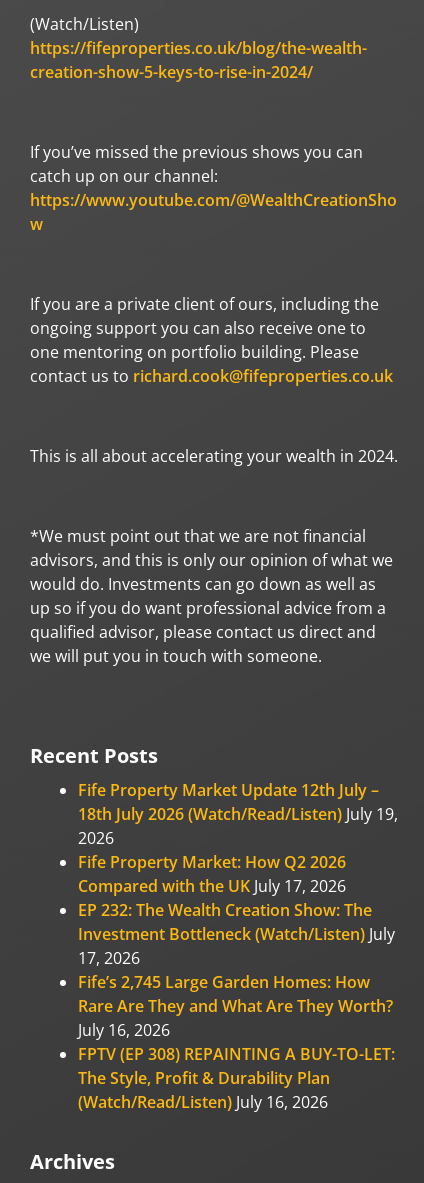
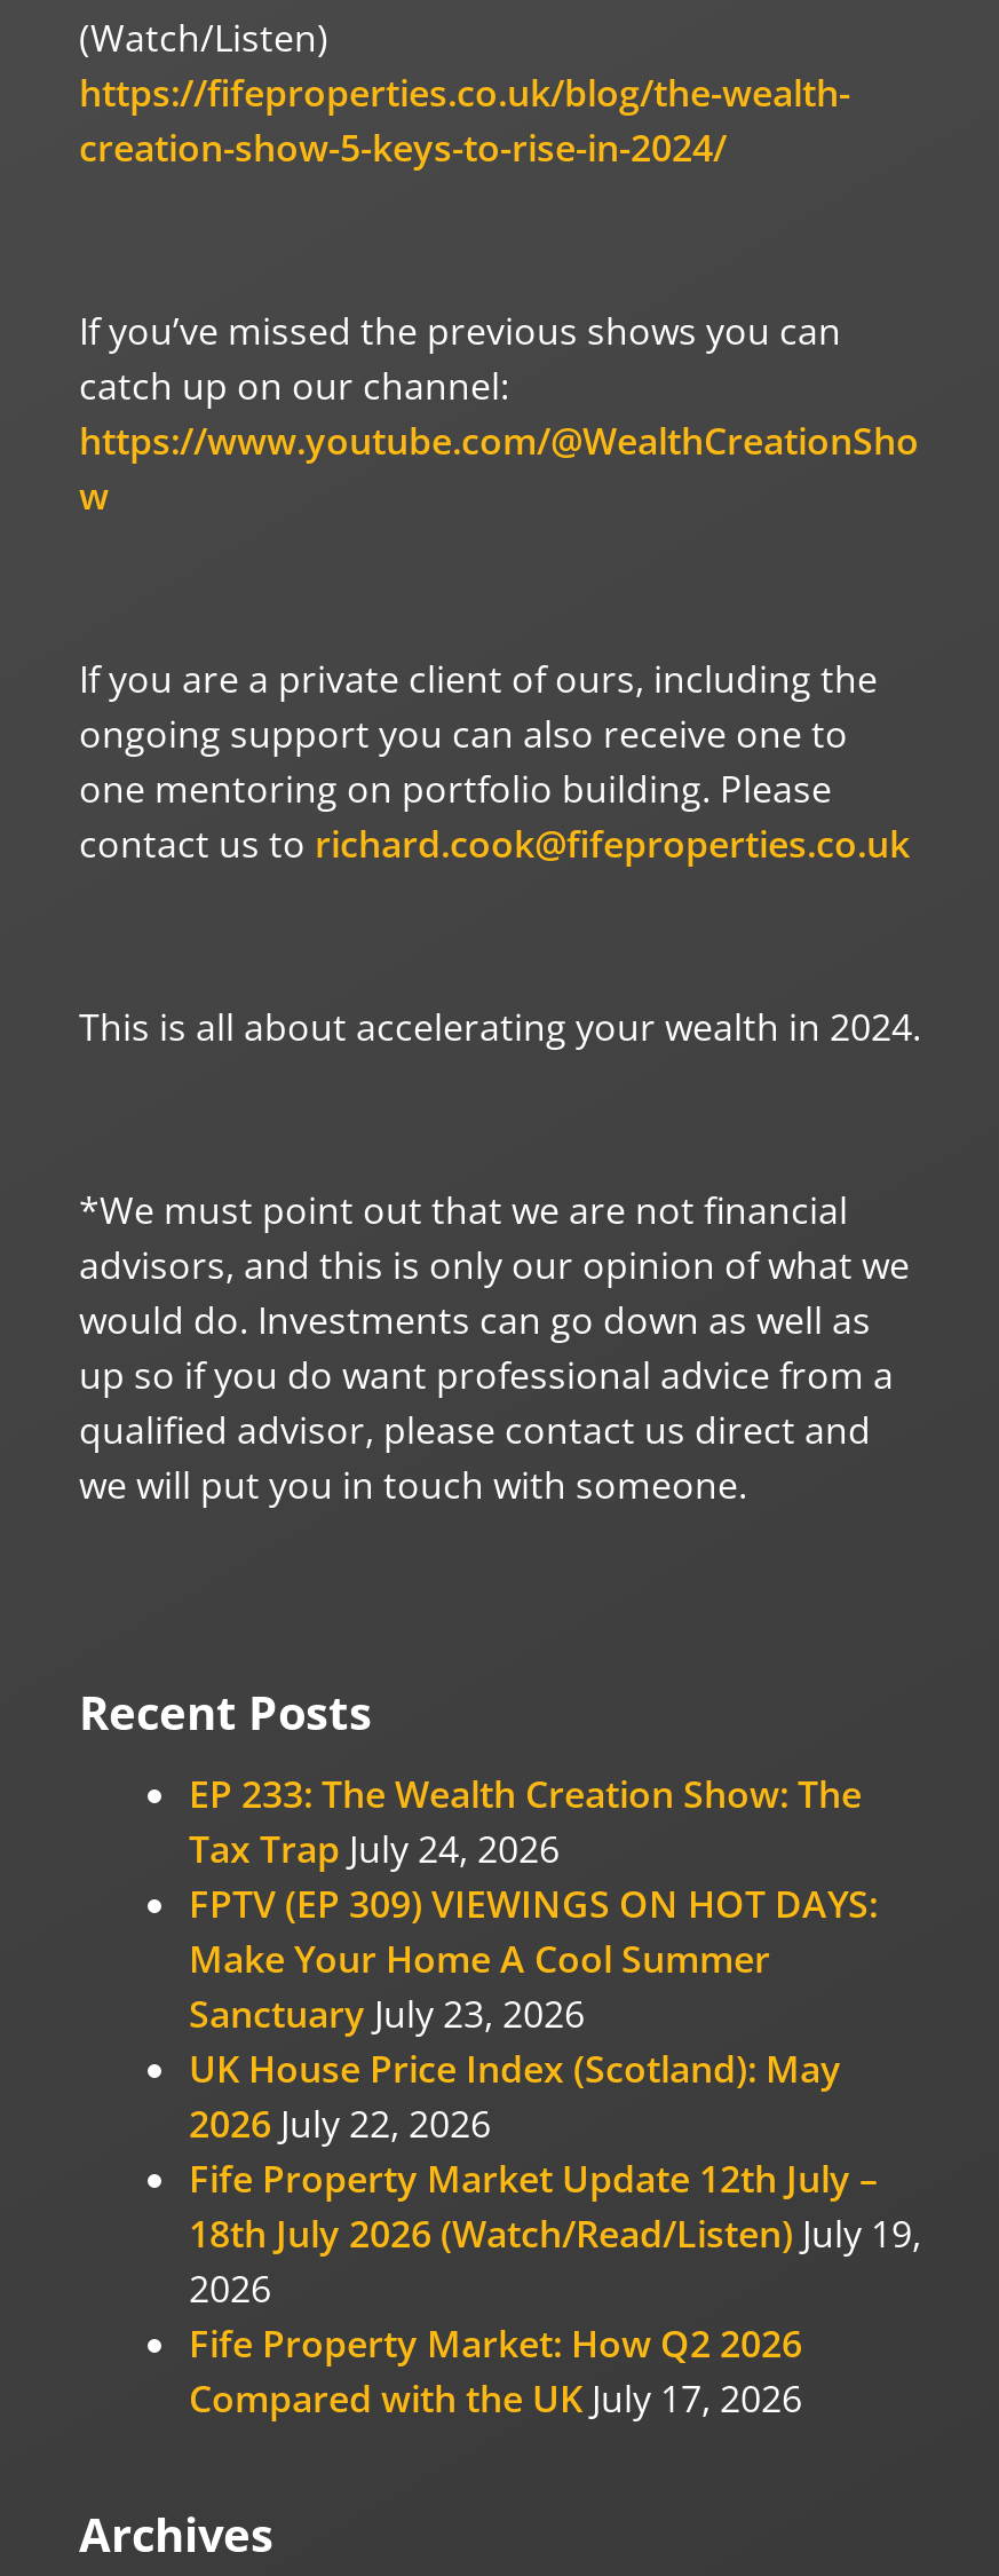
+ EP 233: The Wealth Creation Show: The
+ Tax Trap July 24, 2026
+ FPTV (EP 309) VIEWINGS ON HOT DAYS:
+ Make Your Home A Cool Summer
+ Sanctuary July 23, 2026
+ UK House Price Index (Scotland): May
+ 2026 July 22, 2026

moved down: Fife Property Market Update 12th July – | 18th July 2026 (Watch/Read/Listen) July 19, | 2026 | Fife Property Market: How Q2 2026 | Compared with the UK July 17, 2026

- EP 232: The Wealth Creation Show: The
- Investment Bottleneck (Watch/Listen) July
- 17, 2026
- Fife’s 2,745 Large Garden Homes: How
- Rare Are They and What Are They Worth?
- July 16, 2026
- FPTV (EP 308) REPAINTING A BUY-TO-LET:
- The Style, Profit & Durability Plan
- (Watch/Read/Listen) July 16, 2026
